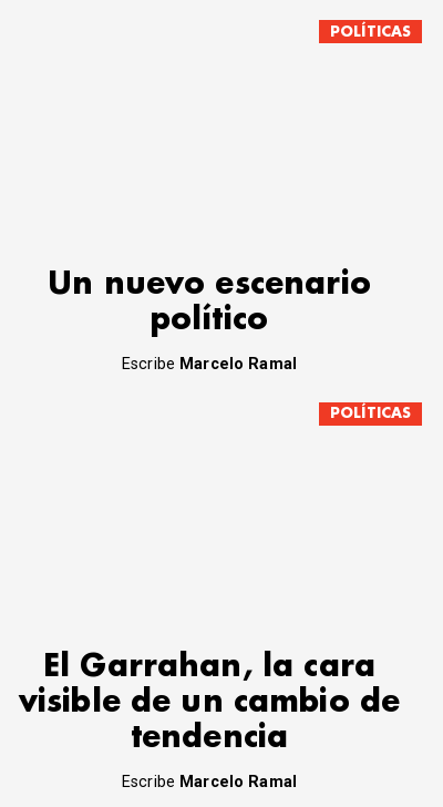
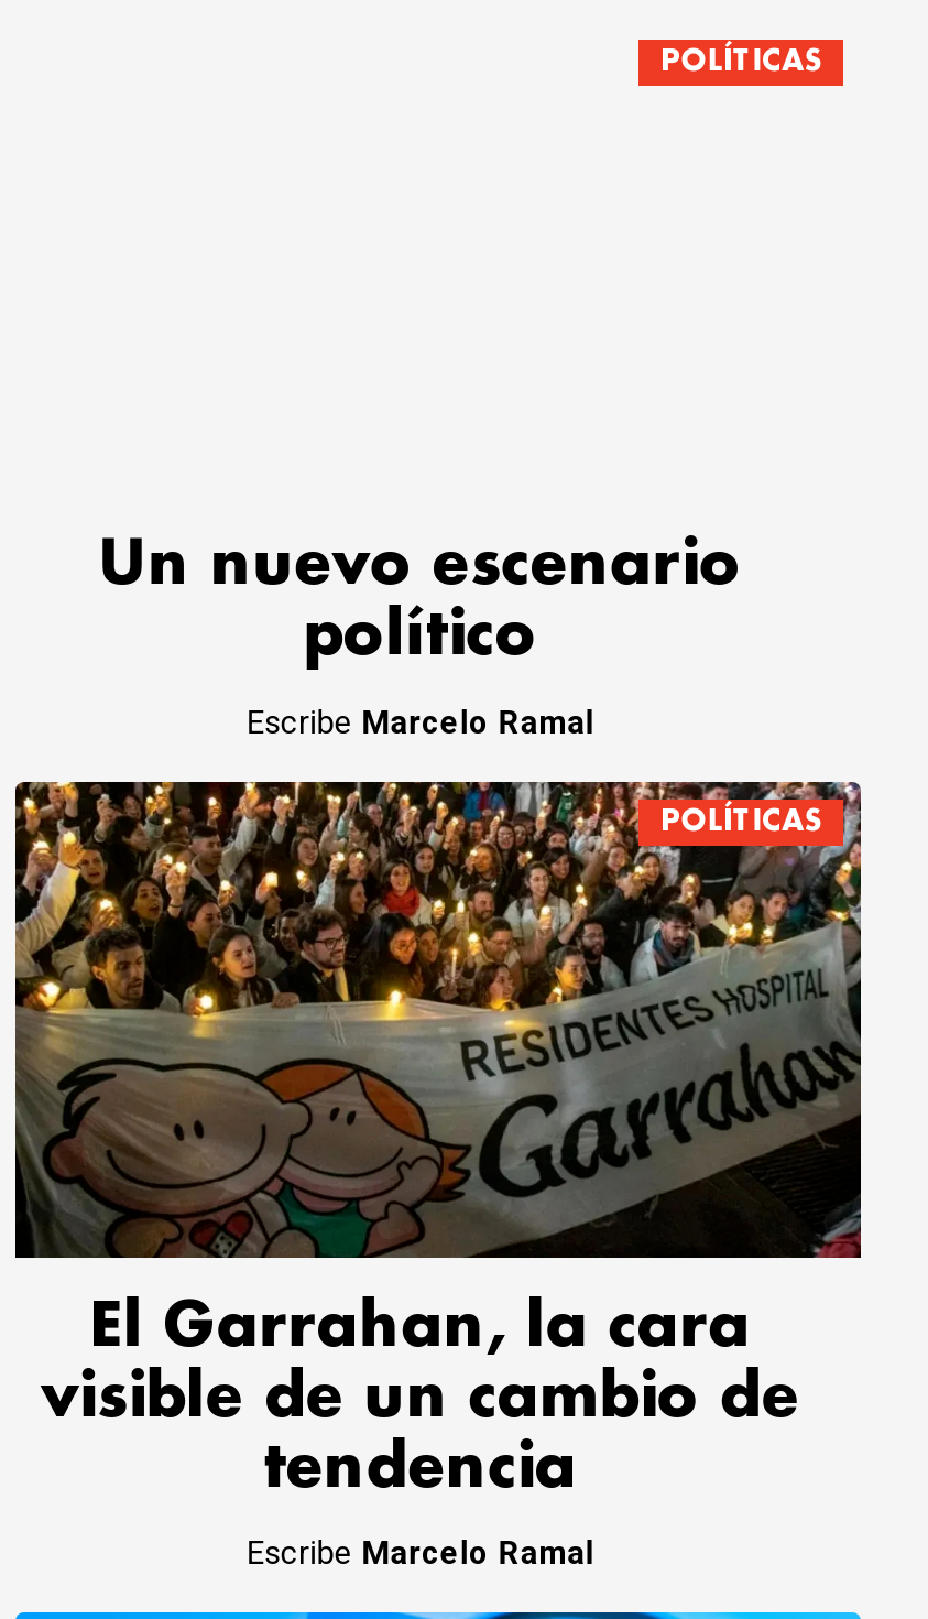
+ [image]
